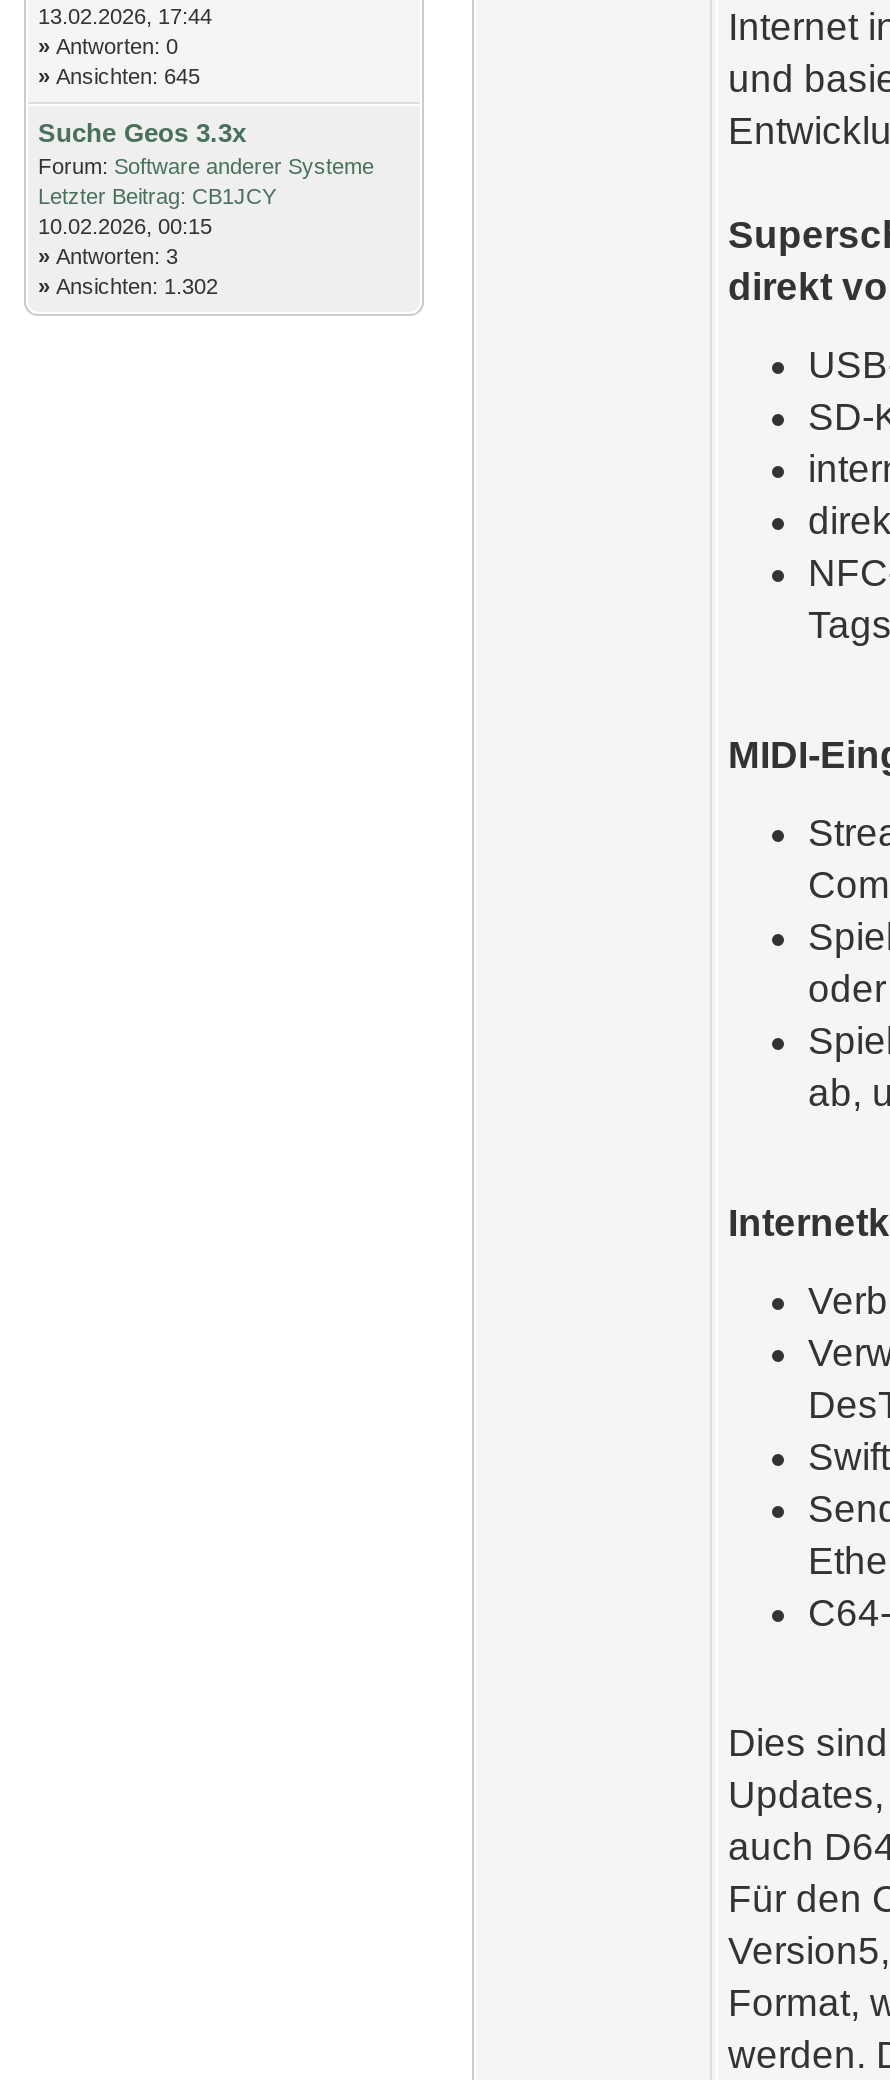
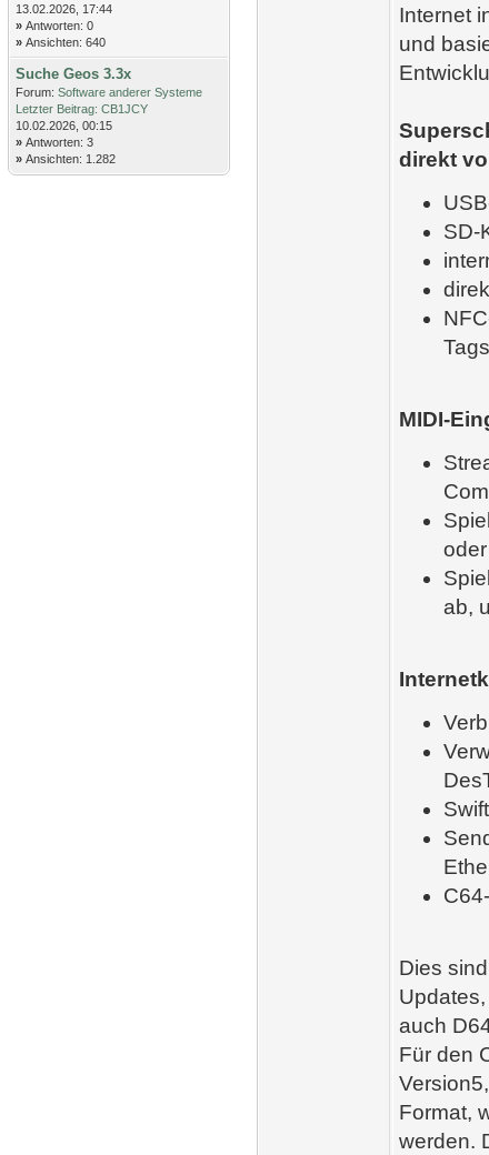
- » Ansichten: 645
+ » Ansichten: 640

- » Ansichten: 1.302
+ » Ansichten: 1.282
